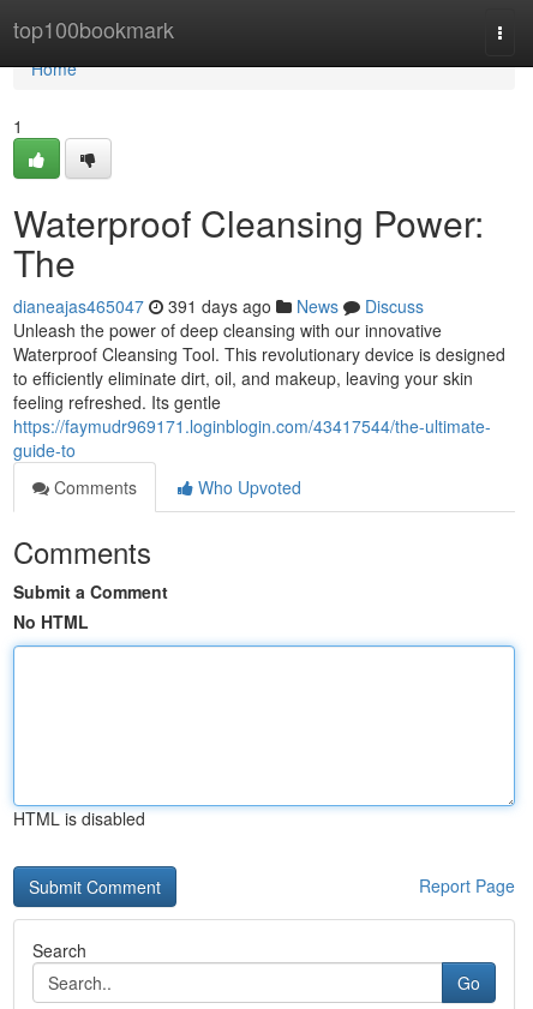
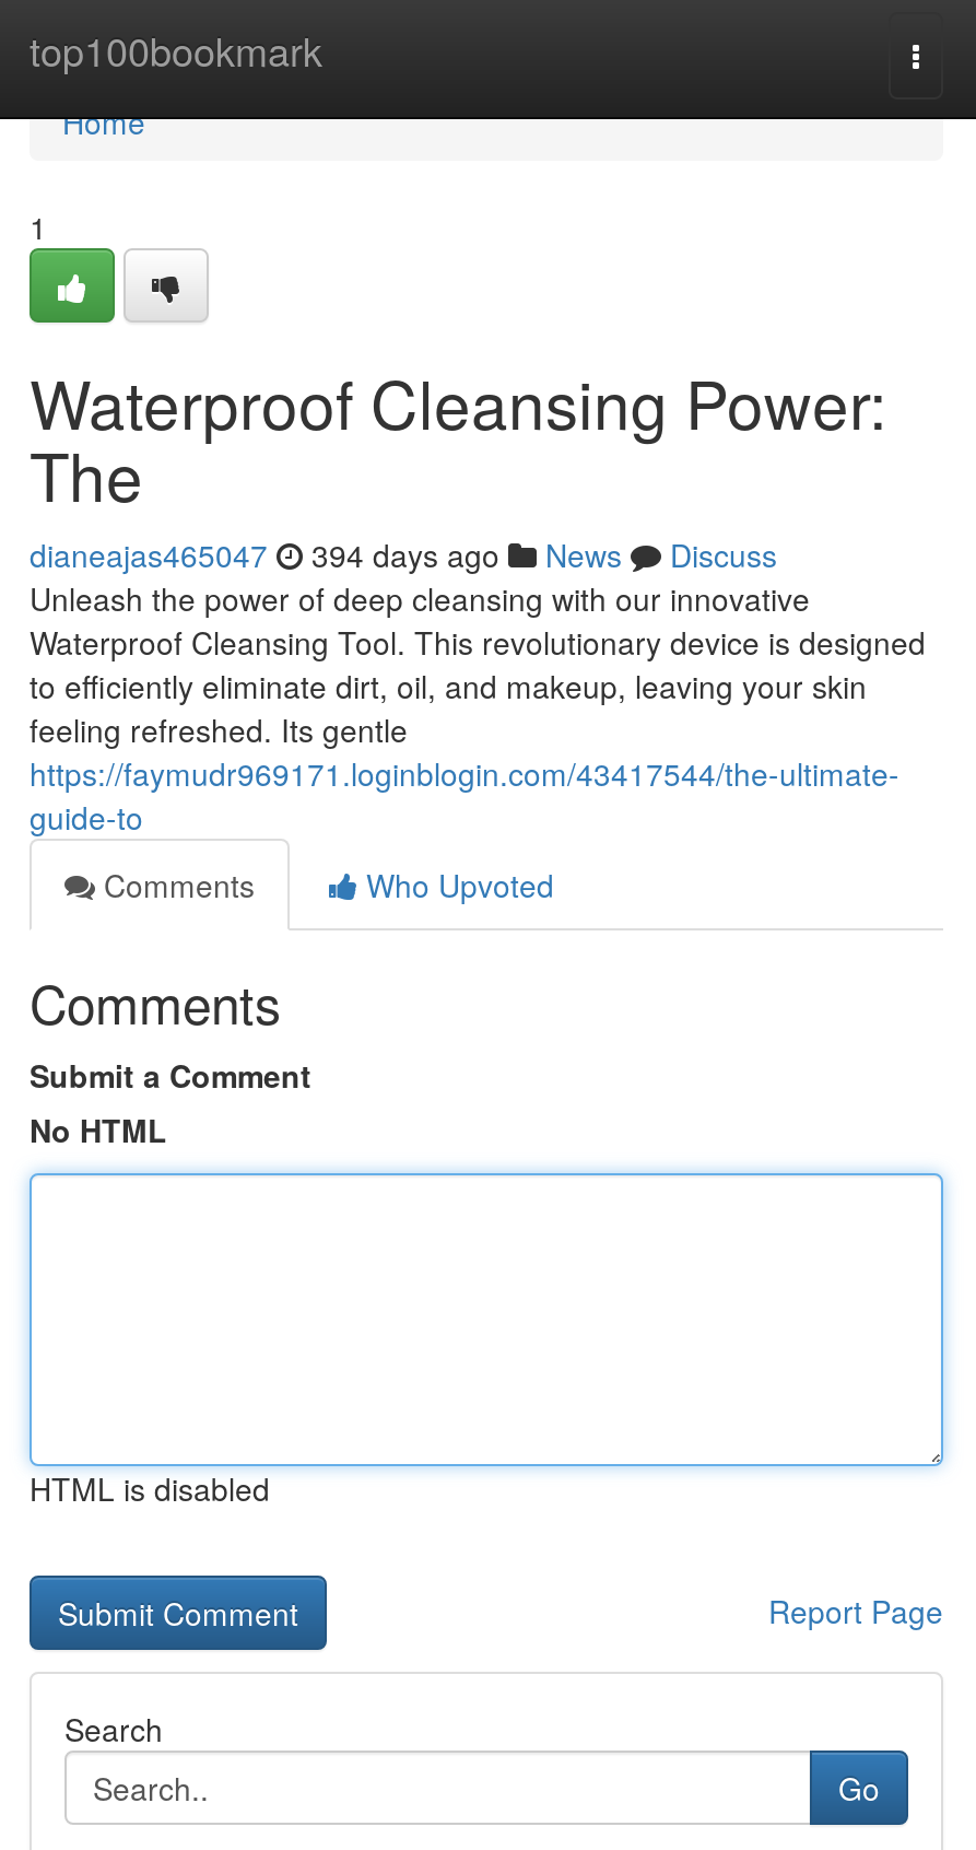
- dianeajas465047 391 days ago News Discuss
+ dianeajas465047 394 days ago News Discuss
